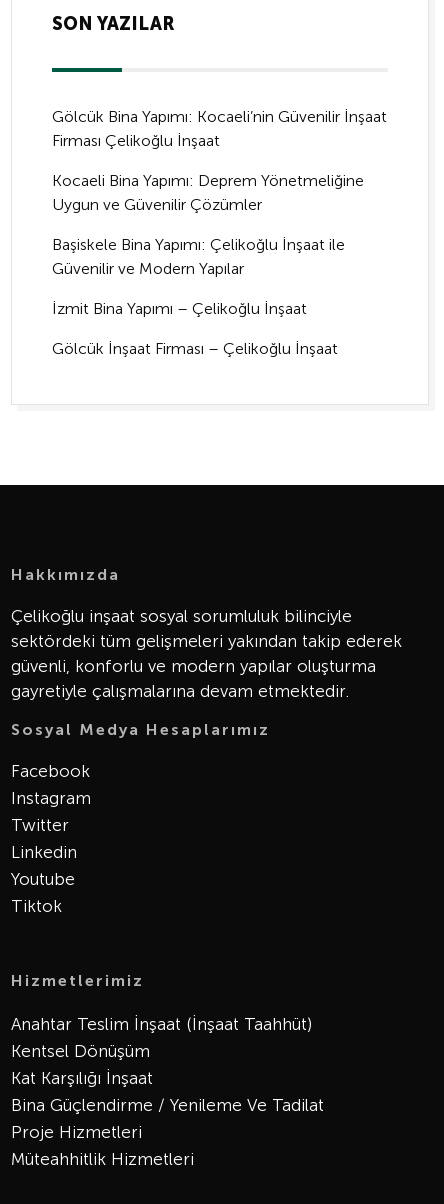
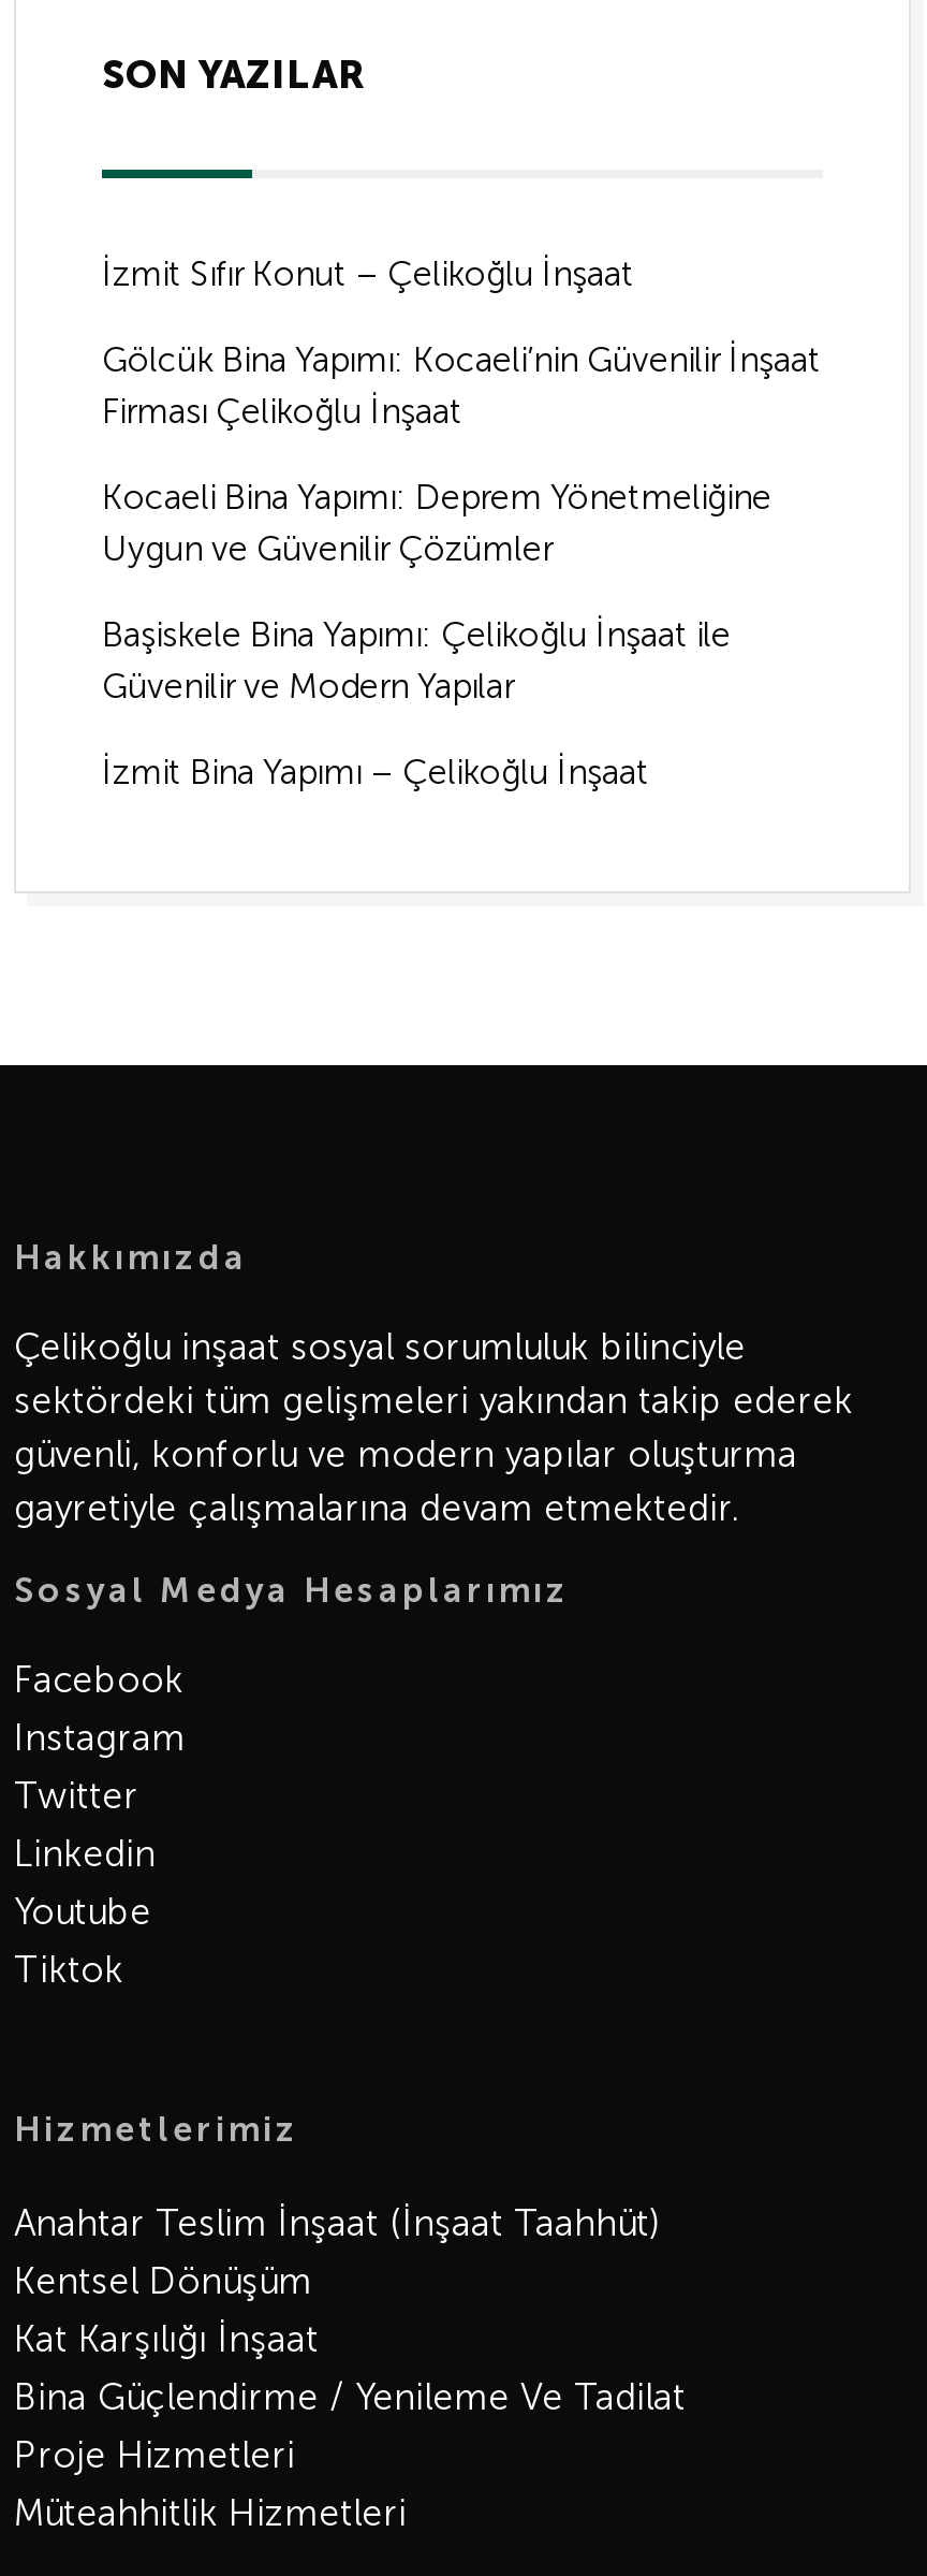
+ İzmit Sıfır Konut – Çelikoğlu İnşaat

moved down: Gölcük Bina Yapımı: Kocaeli’nin Güvenilir İnşaat | Firması Çelikoğlu İnşaat | Kocaeli Bina Yapımı: Deprem Yönetmeliğine | Uygun ve Güvenilir Çözümler | Başiskele Bina Yapımı: Çelikoğlu İnşaat ile | Güvenilir ve Modern Yapılar | İzmit Bina Yapımı – Çelikoğlu İnşaat

- Gölcük İnşaat Firması – Çelikoğlu İnşaat
